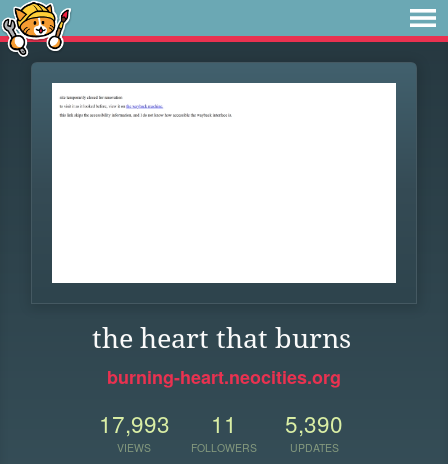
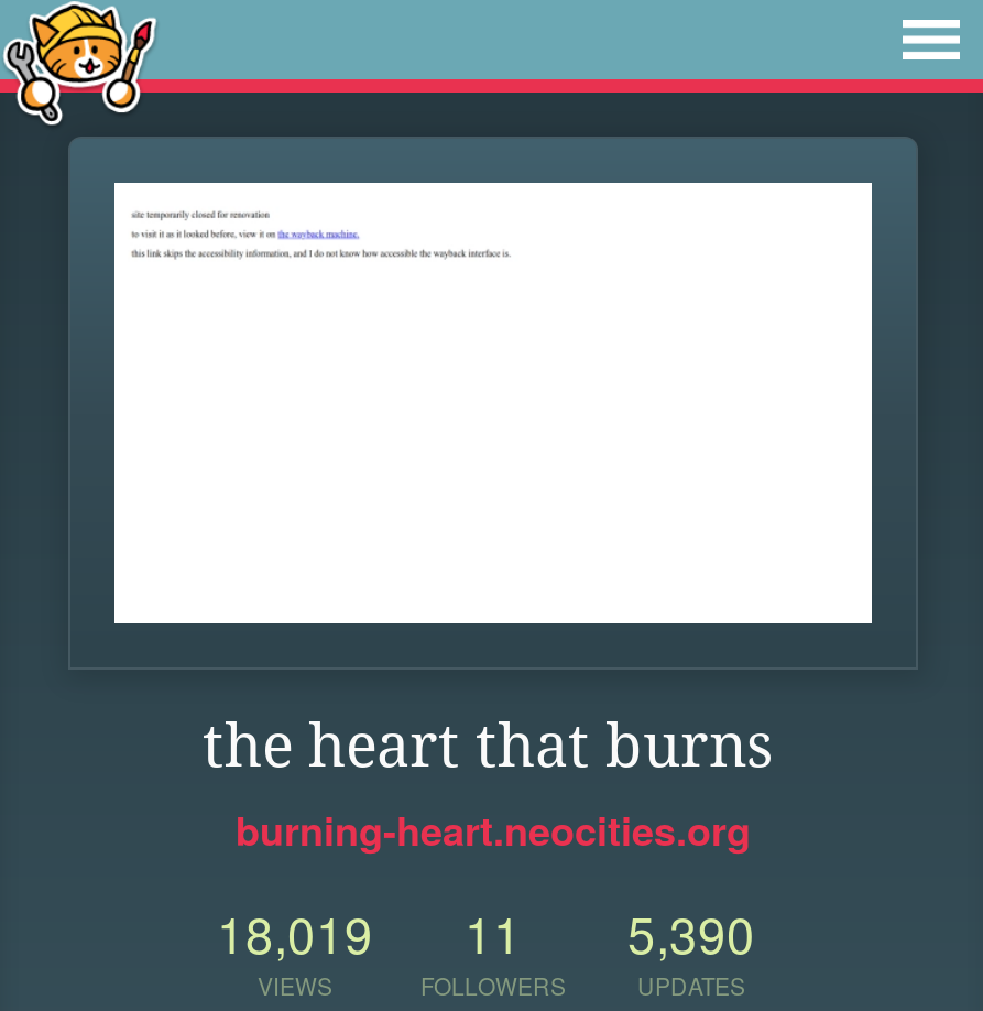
- 17,993 11 5,390
+ 18,019 11 5,390
